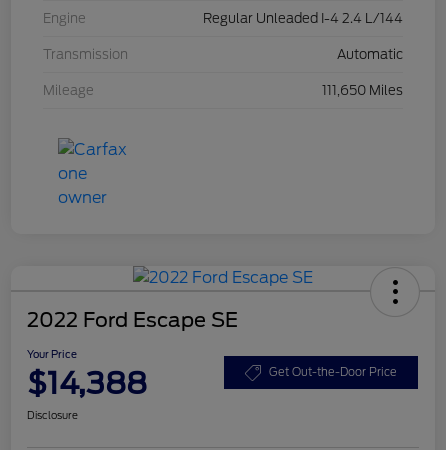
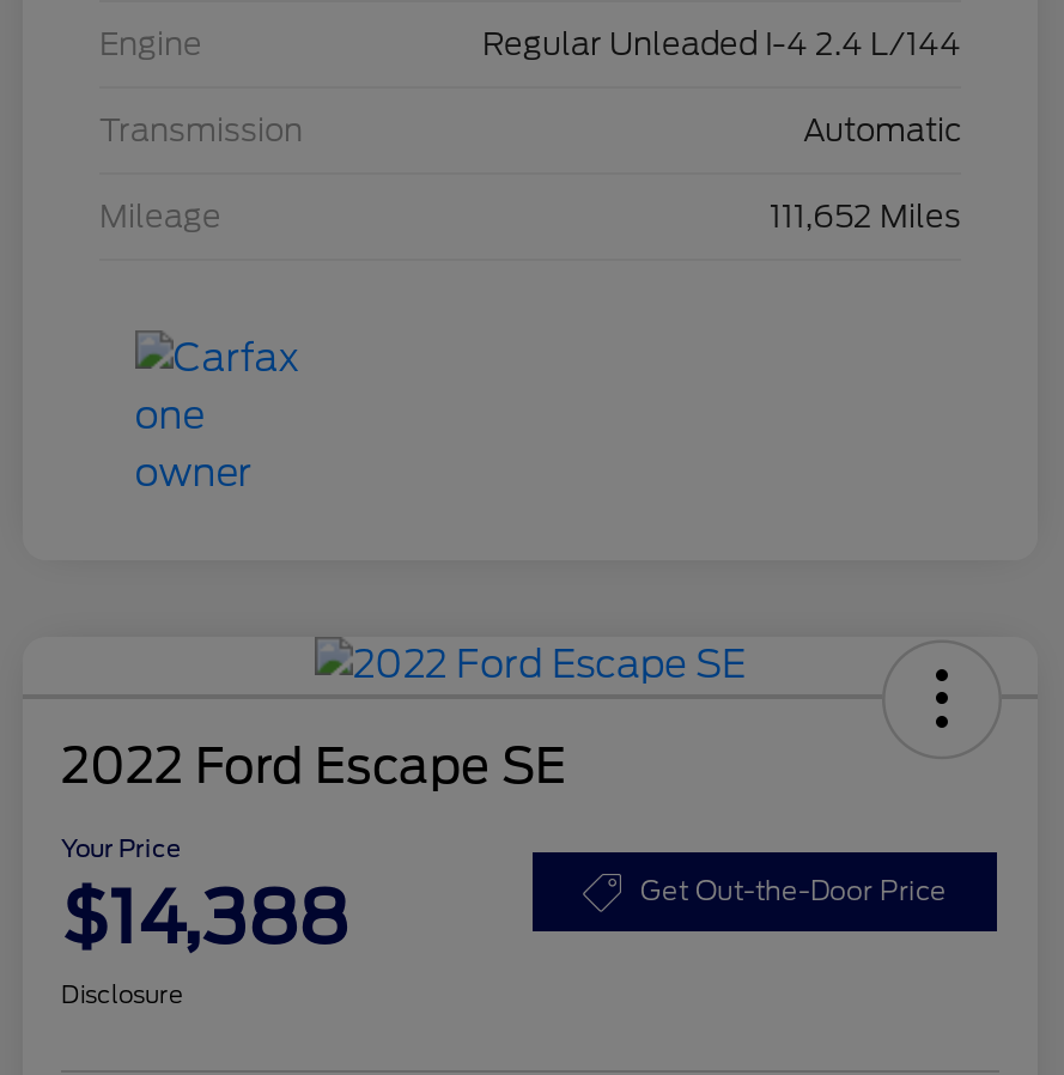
- 111,650 Miles
+ 111,652 Miles
